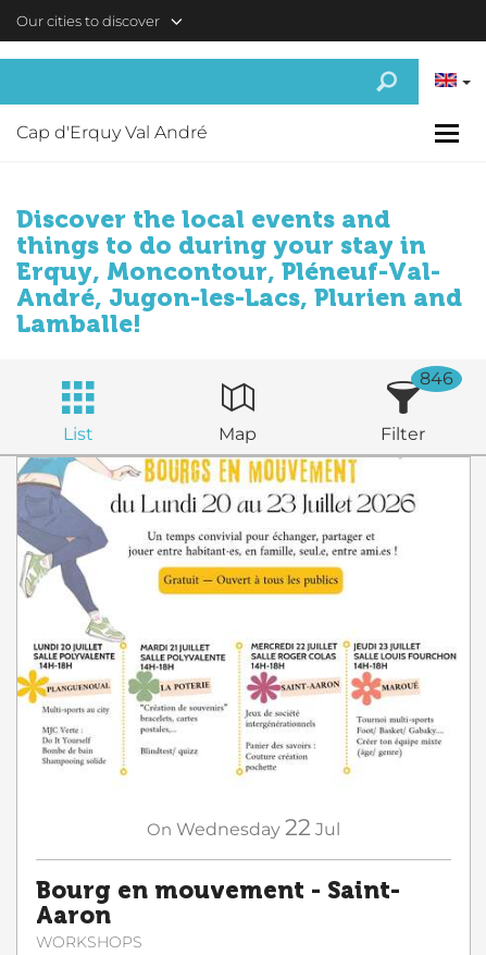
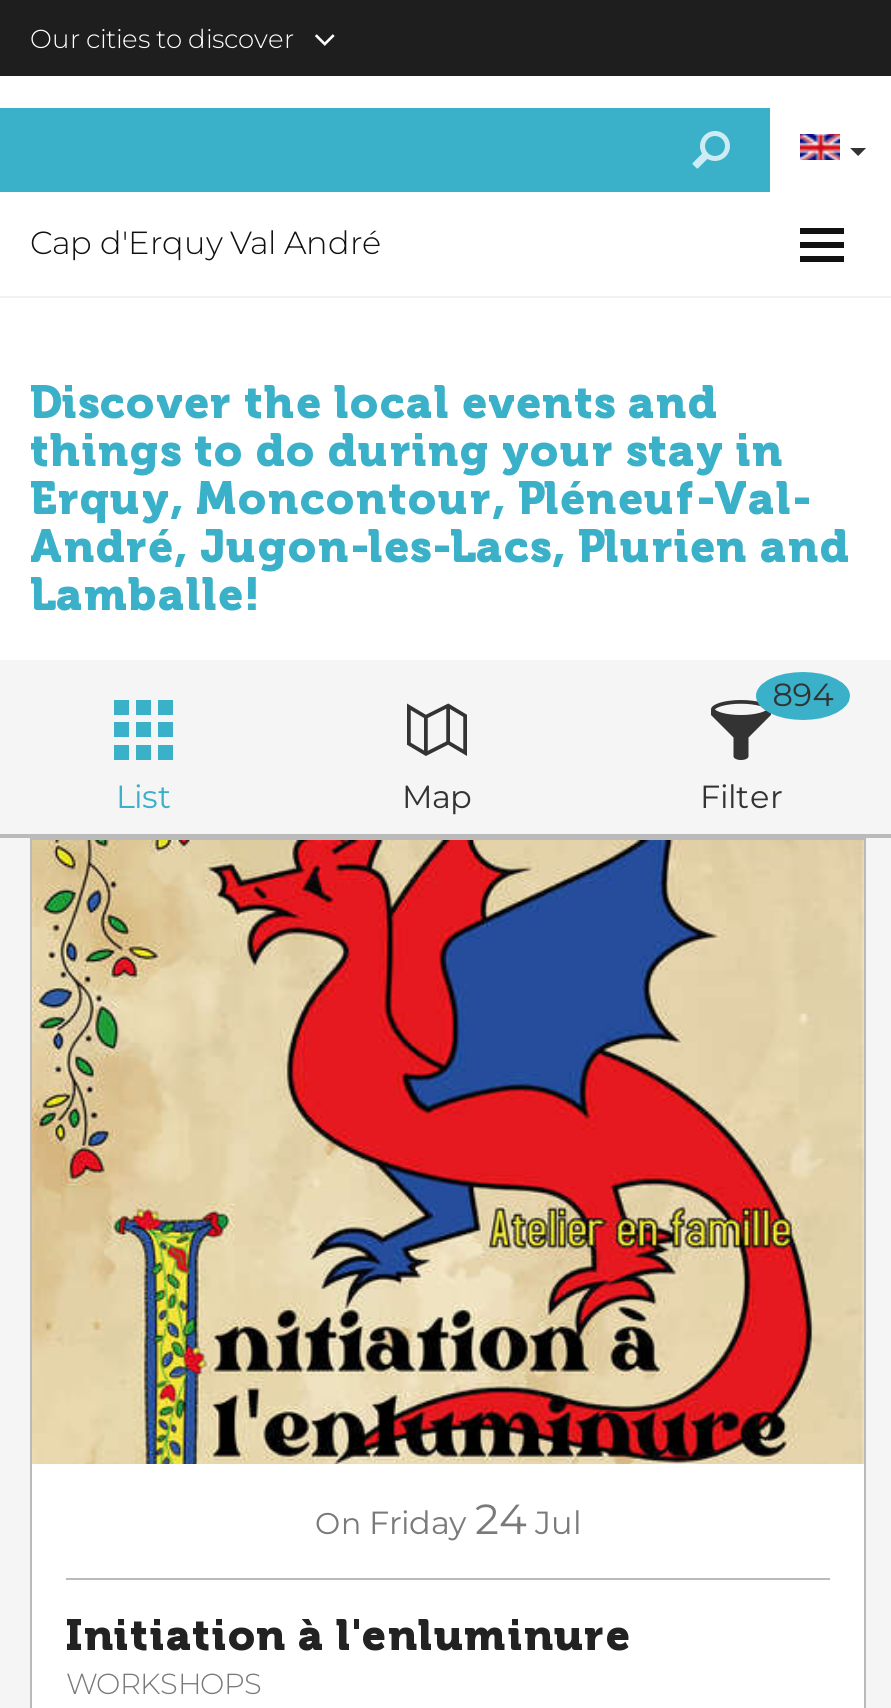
- 846
+ 894

- [image]
- On Wednesday 22 Jul
+ [image]
+ On Friday 24 Jul

- Bourg en mouvement - Saint-
- Aaron
+ Initiation à l'enluminure
